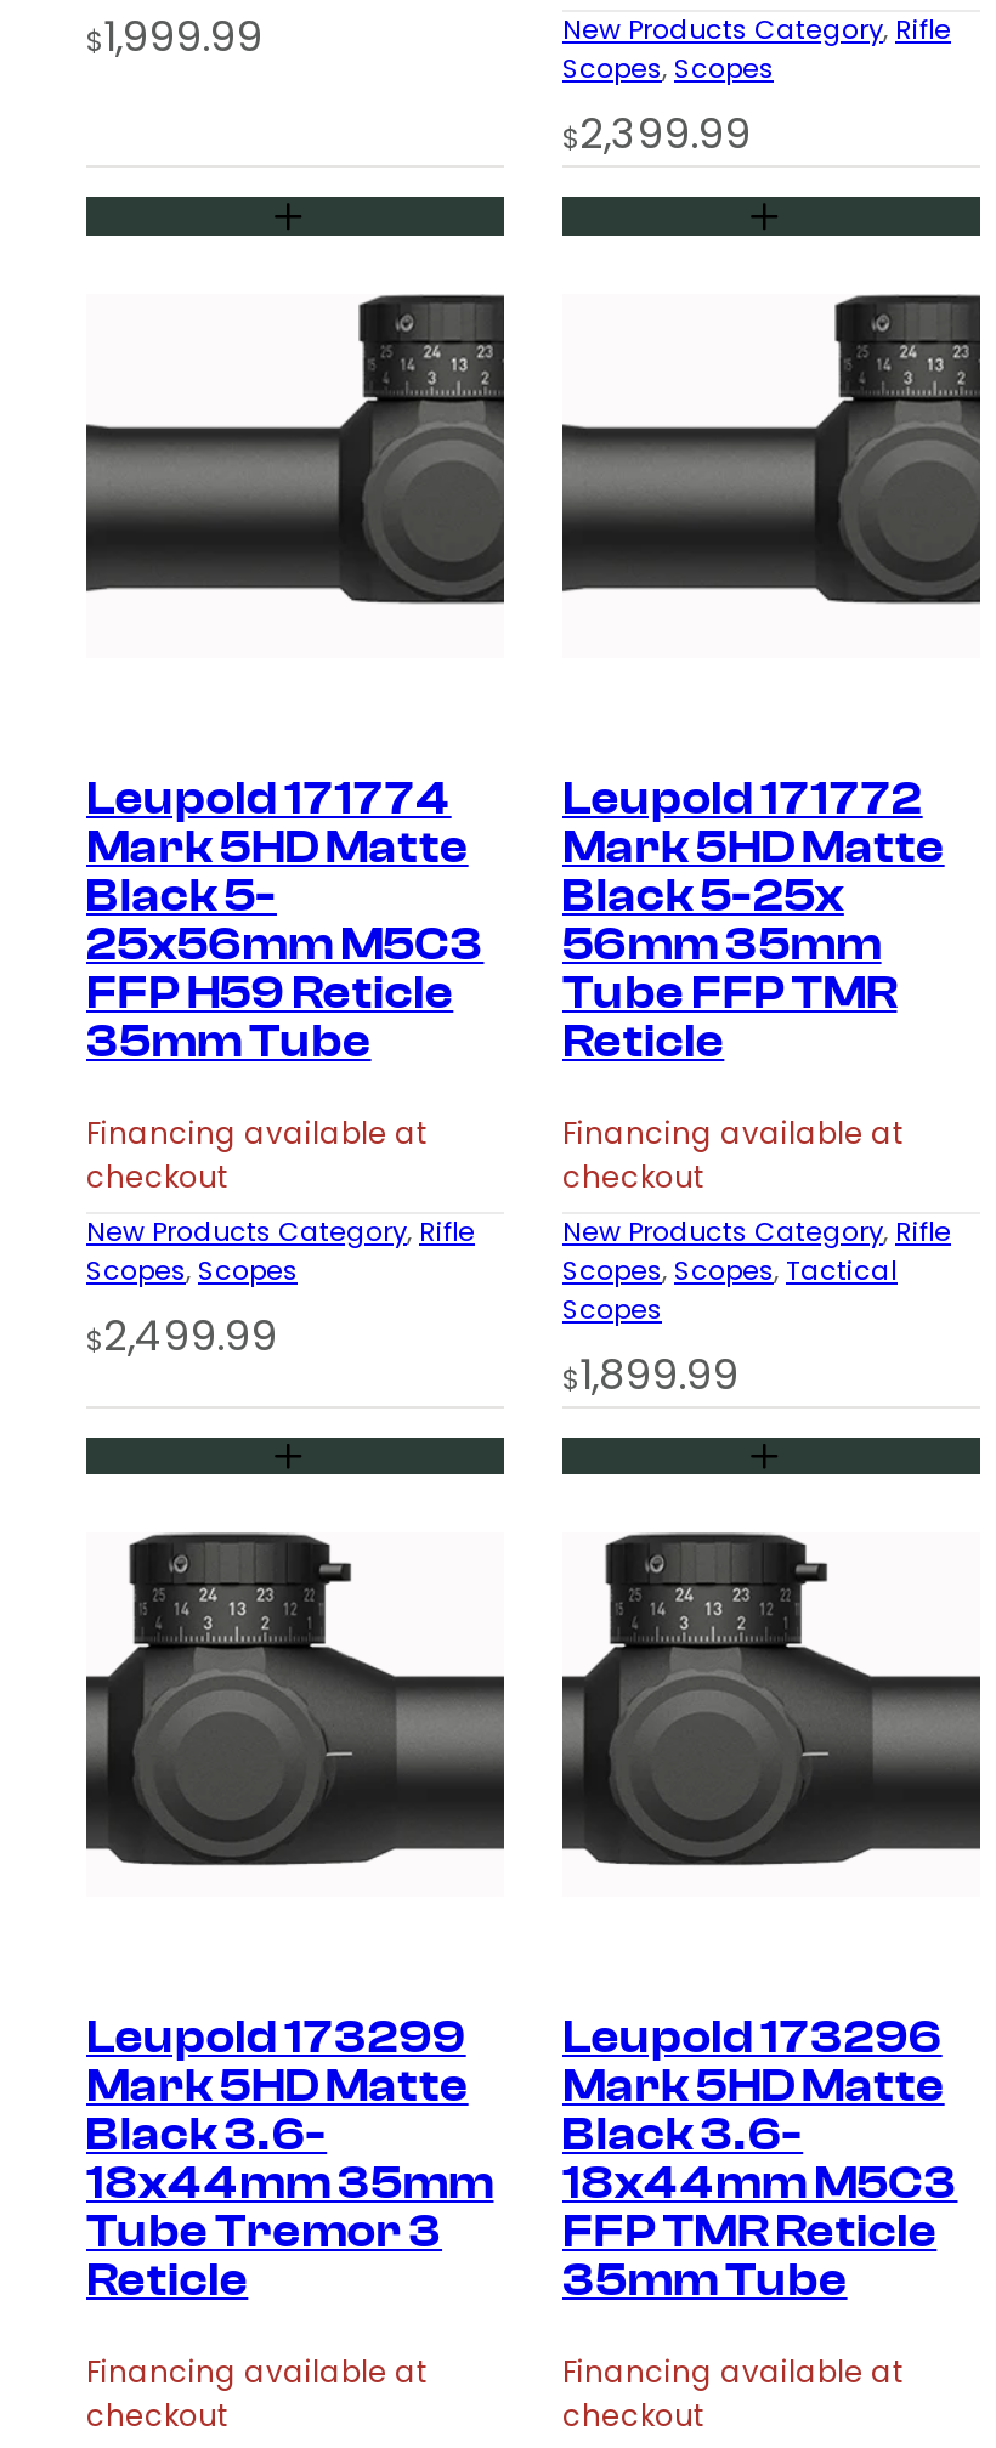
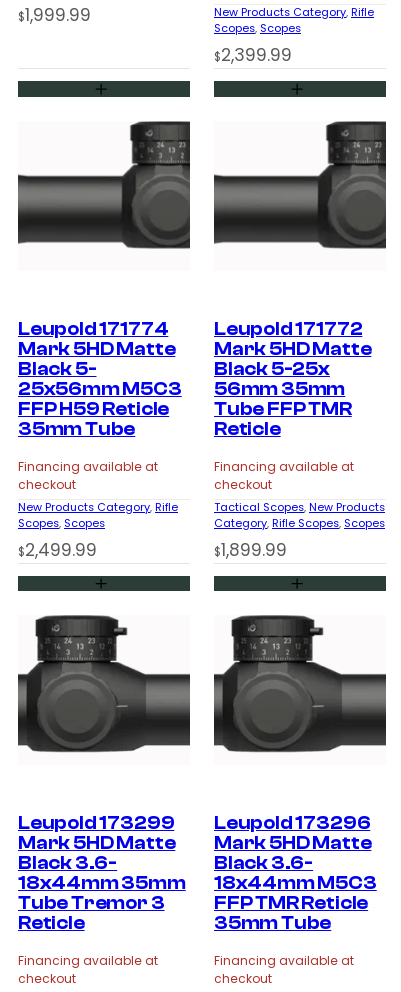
- New Products Category, Rifle
- Scopes, Scopes, Tactical
- Scopes
+ Tactical Scopes, New Products
+ Category, Rifle Scopes, Scopes
